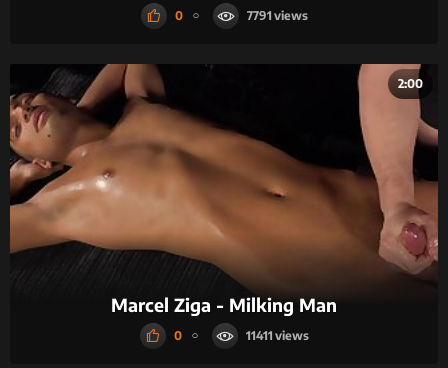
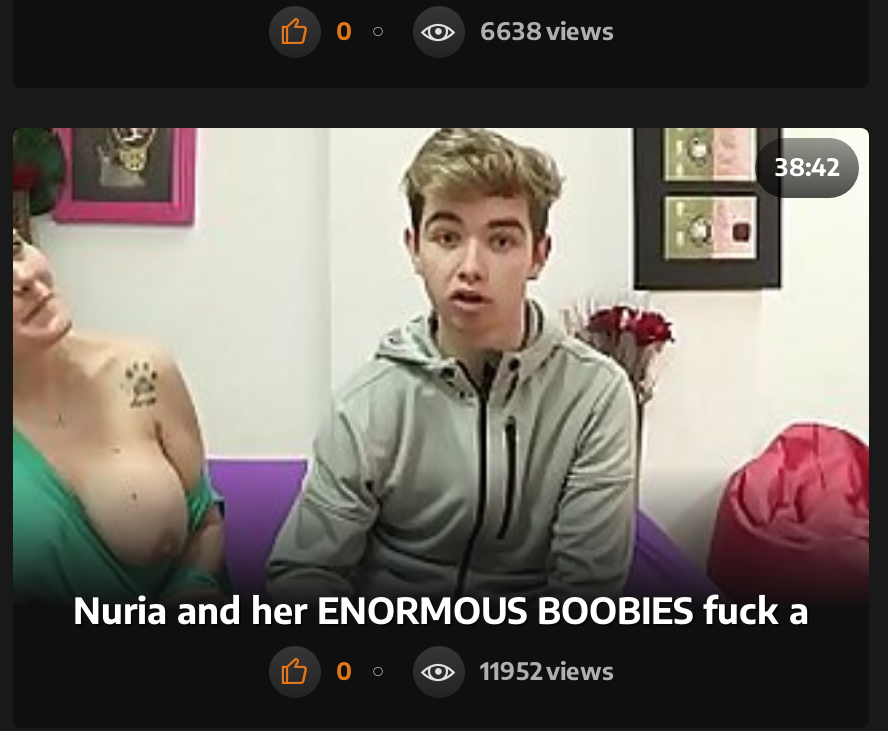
- 7791
+ 6638

- [image]
- 2:00
+ [image]
+ 38:42

- Marcel Ziga - Milking Man
+ Nuria and her ENORMOUS BOOBIES fuck a

- 11411
+ 11952
